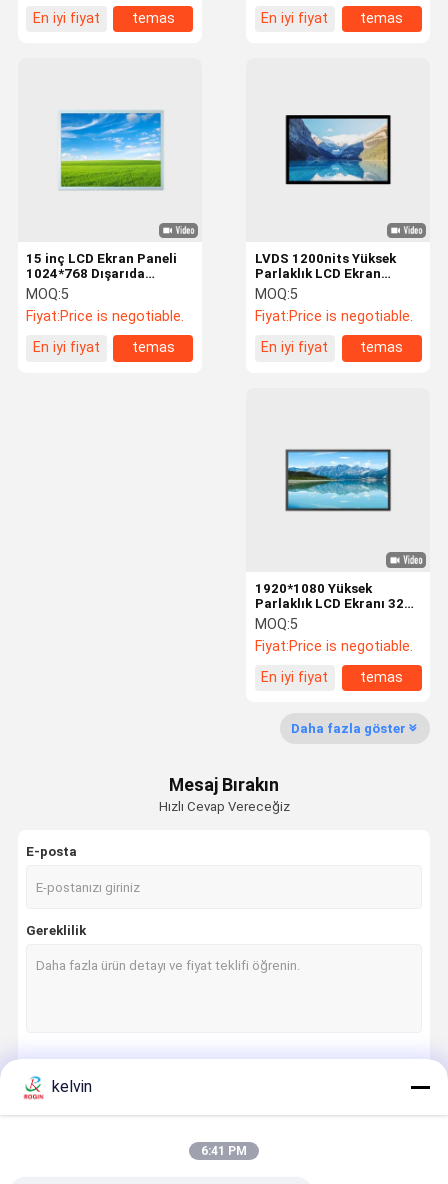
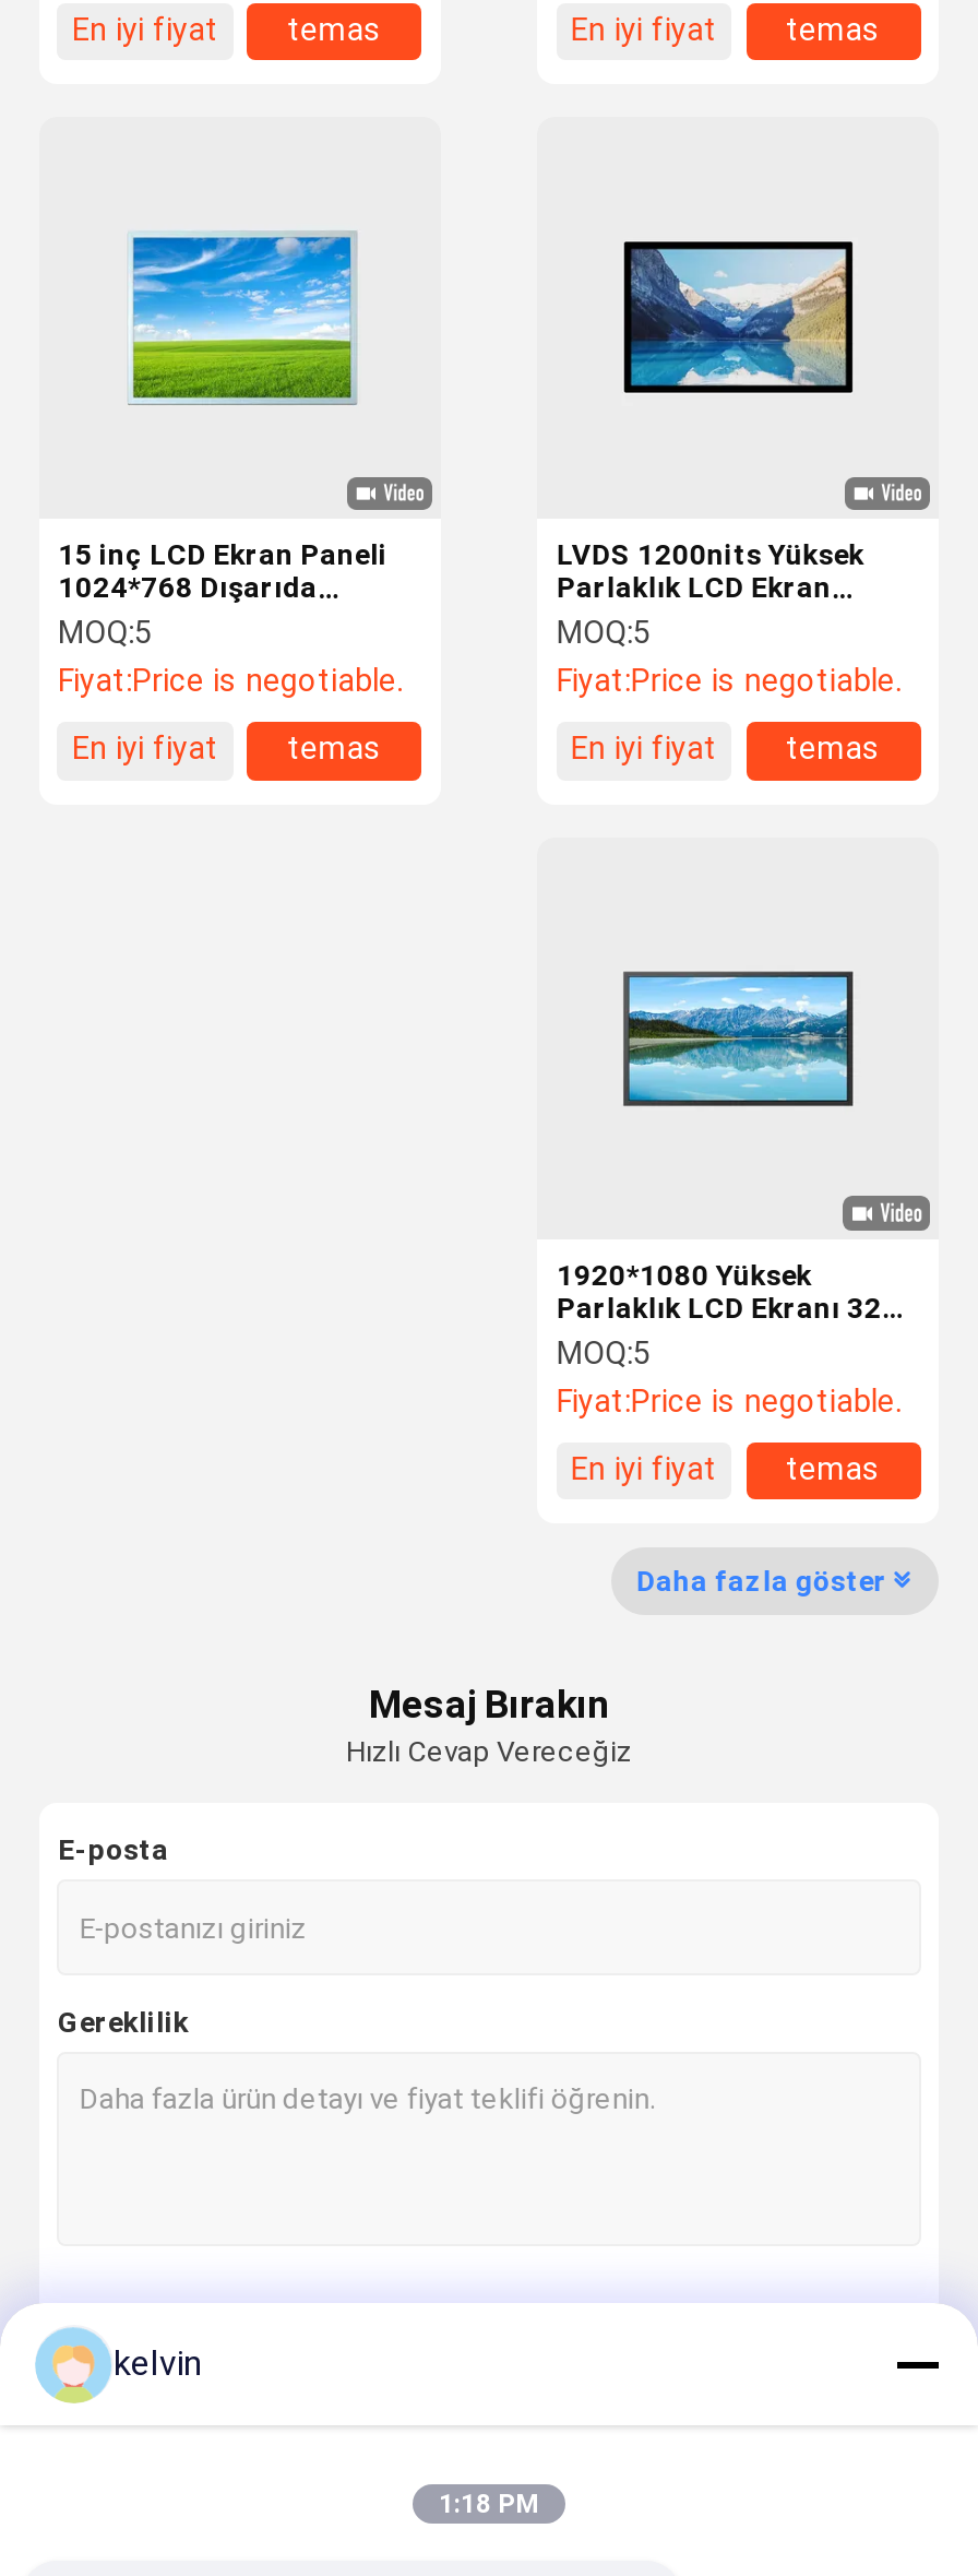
- [image]
+ [image]

- 6:41 PM
+ 1:18 PM
